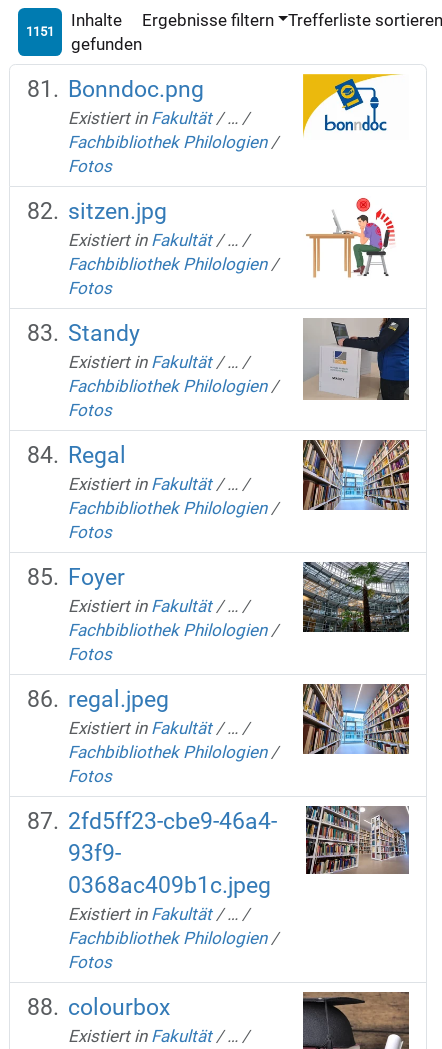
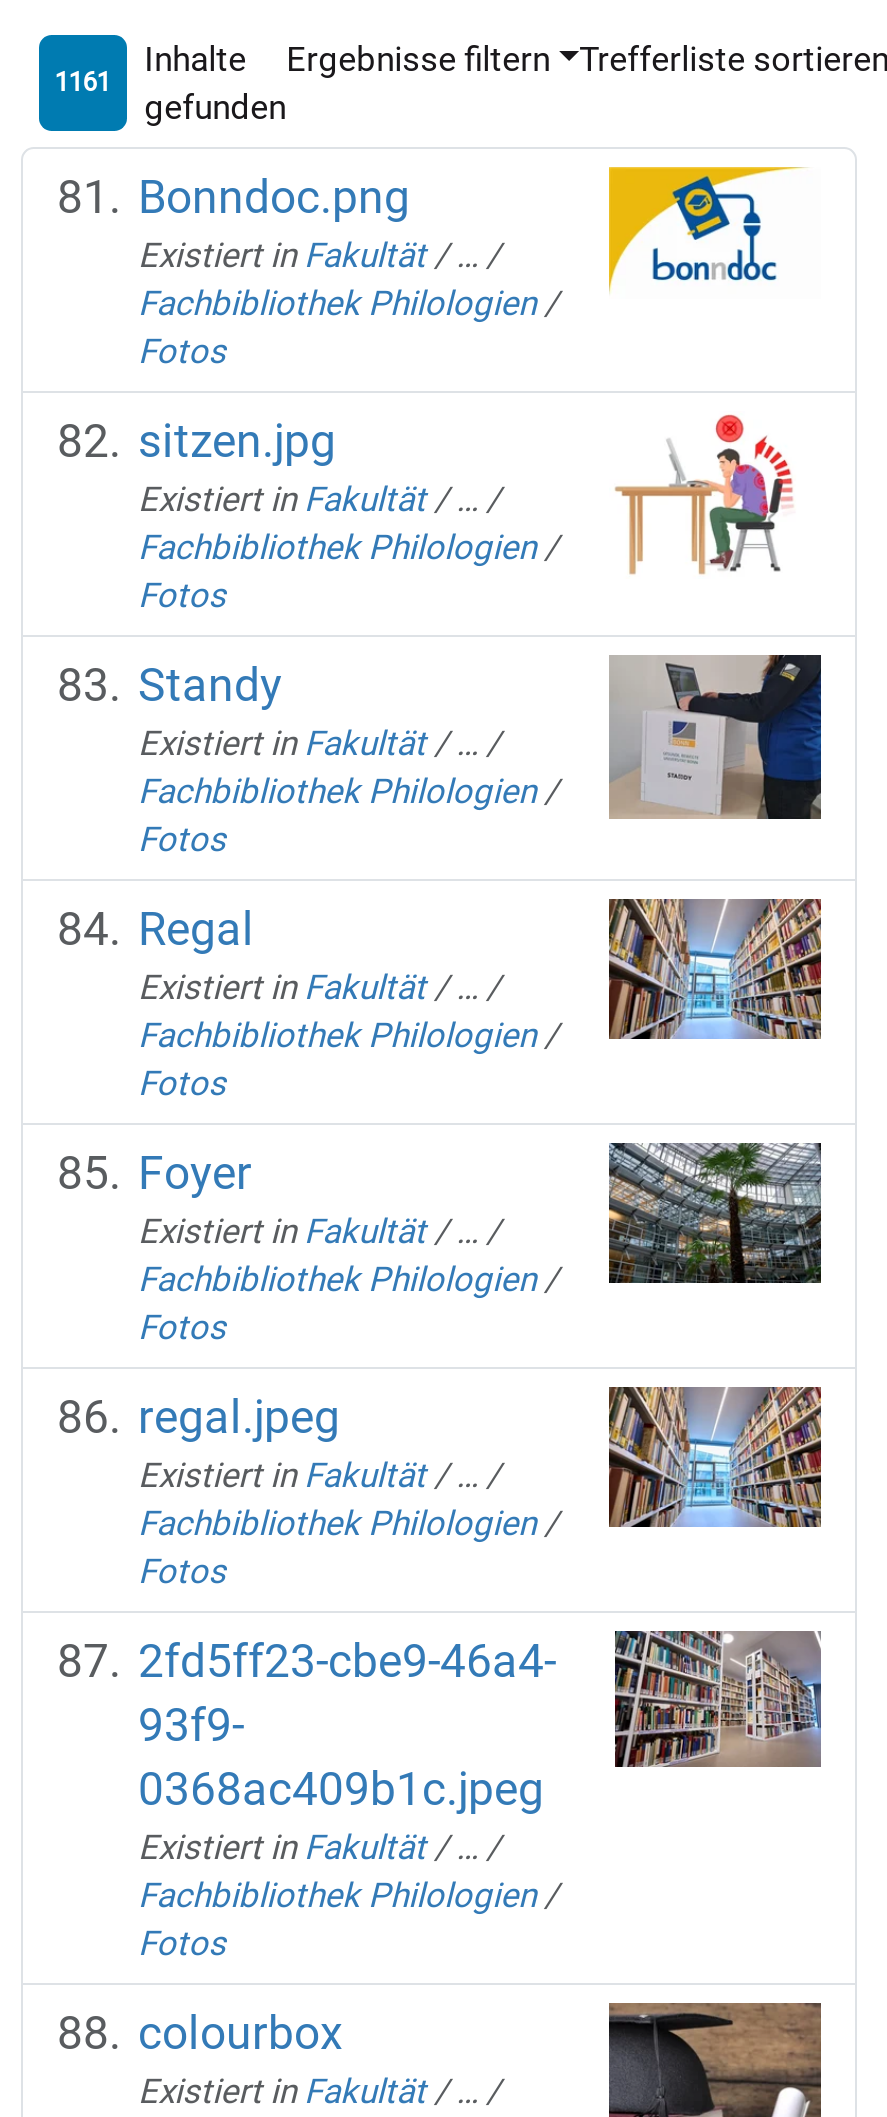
- 1151
+ 1161
